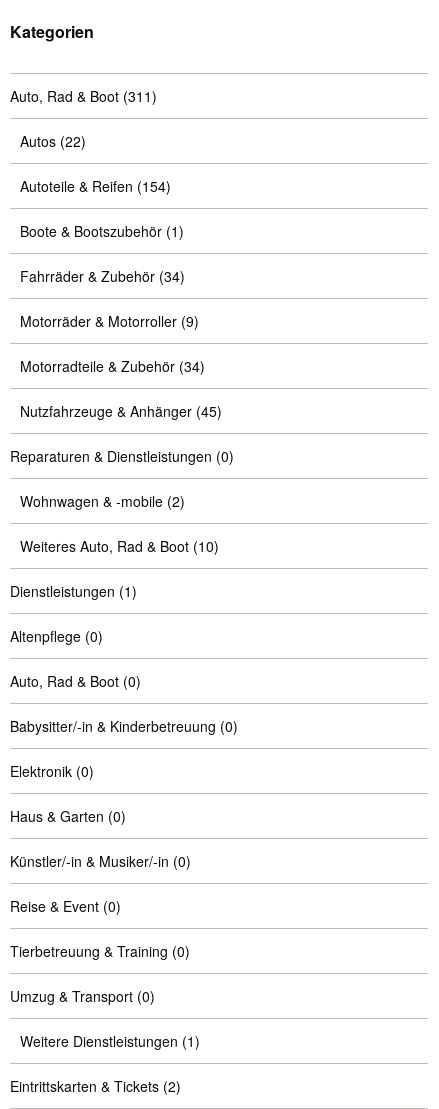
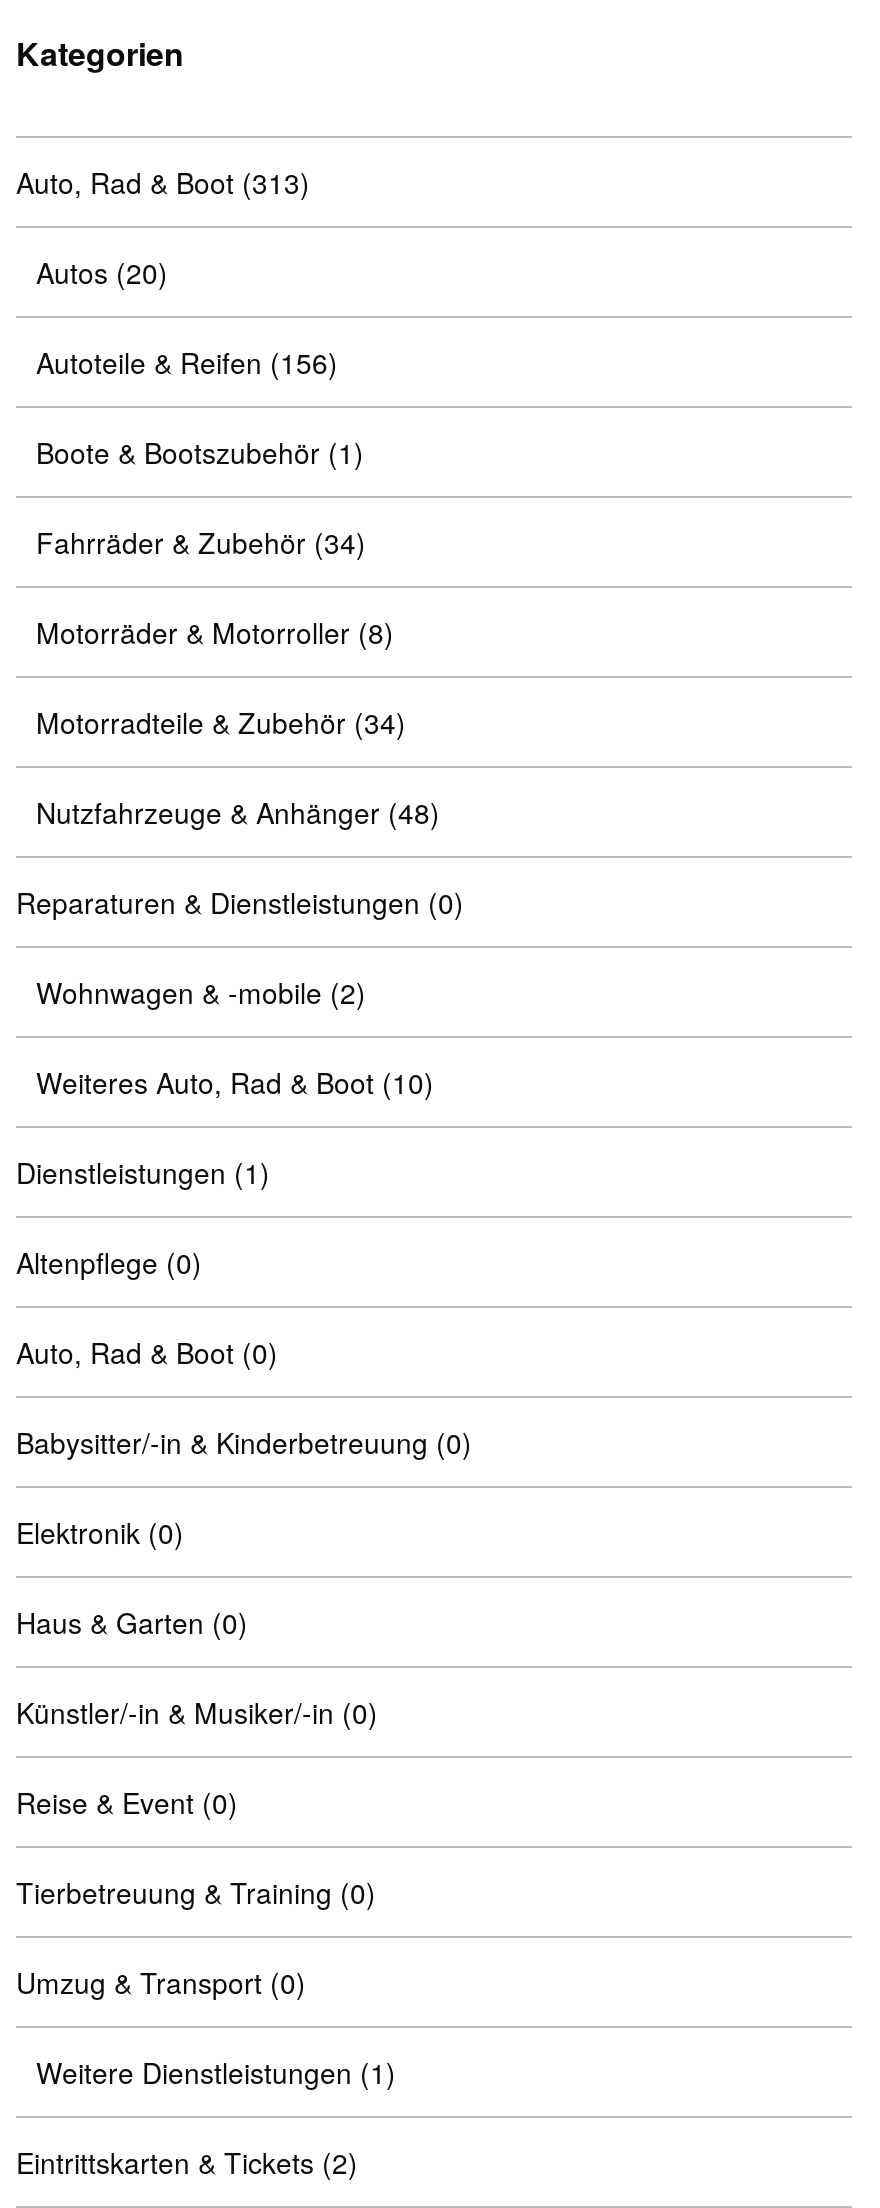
- Auto, Rad & Boot (311)
+ Auto, Rad & Boot (313)

- Autos (22)
+ Autos (20)

- Autoteile & Reifen (154)
+ Autoteile & Reifen (156)

- Motorräder & Motorroller (9)
+ Motorräder & Motorroller (8)

- Nutzfahrzeuge & Anhänger (45)
+ Nutzfahrzeuge & Anhänger (48)
